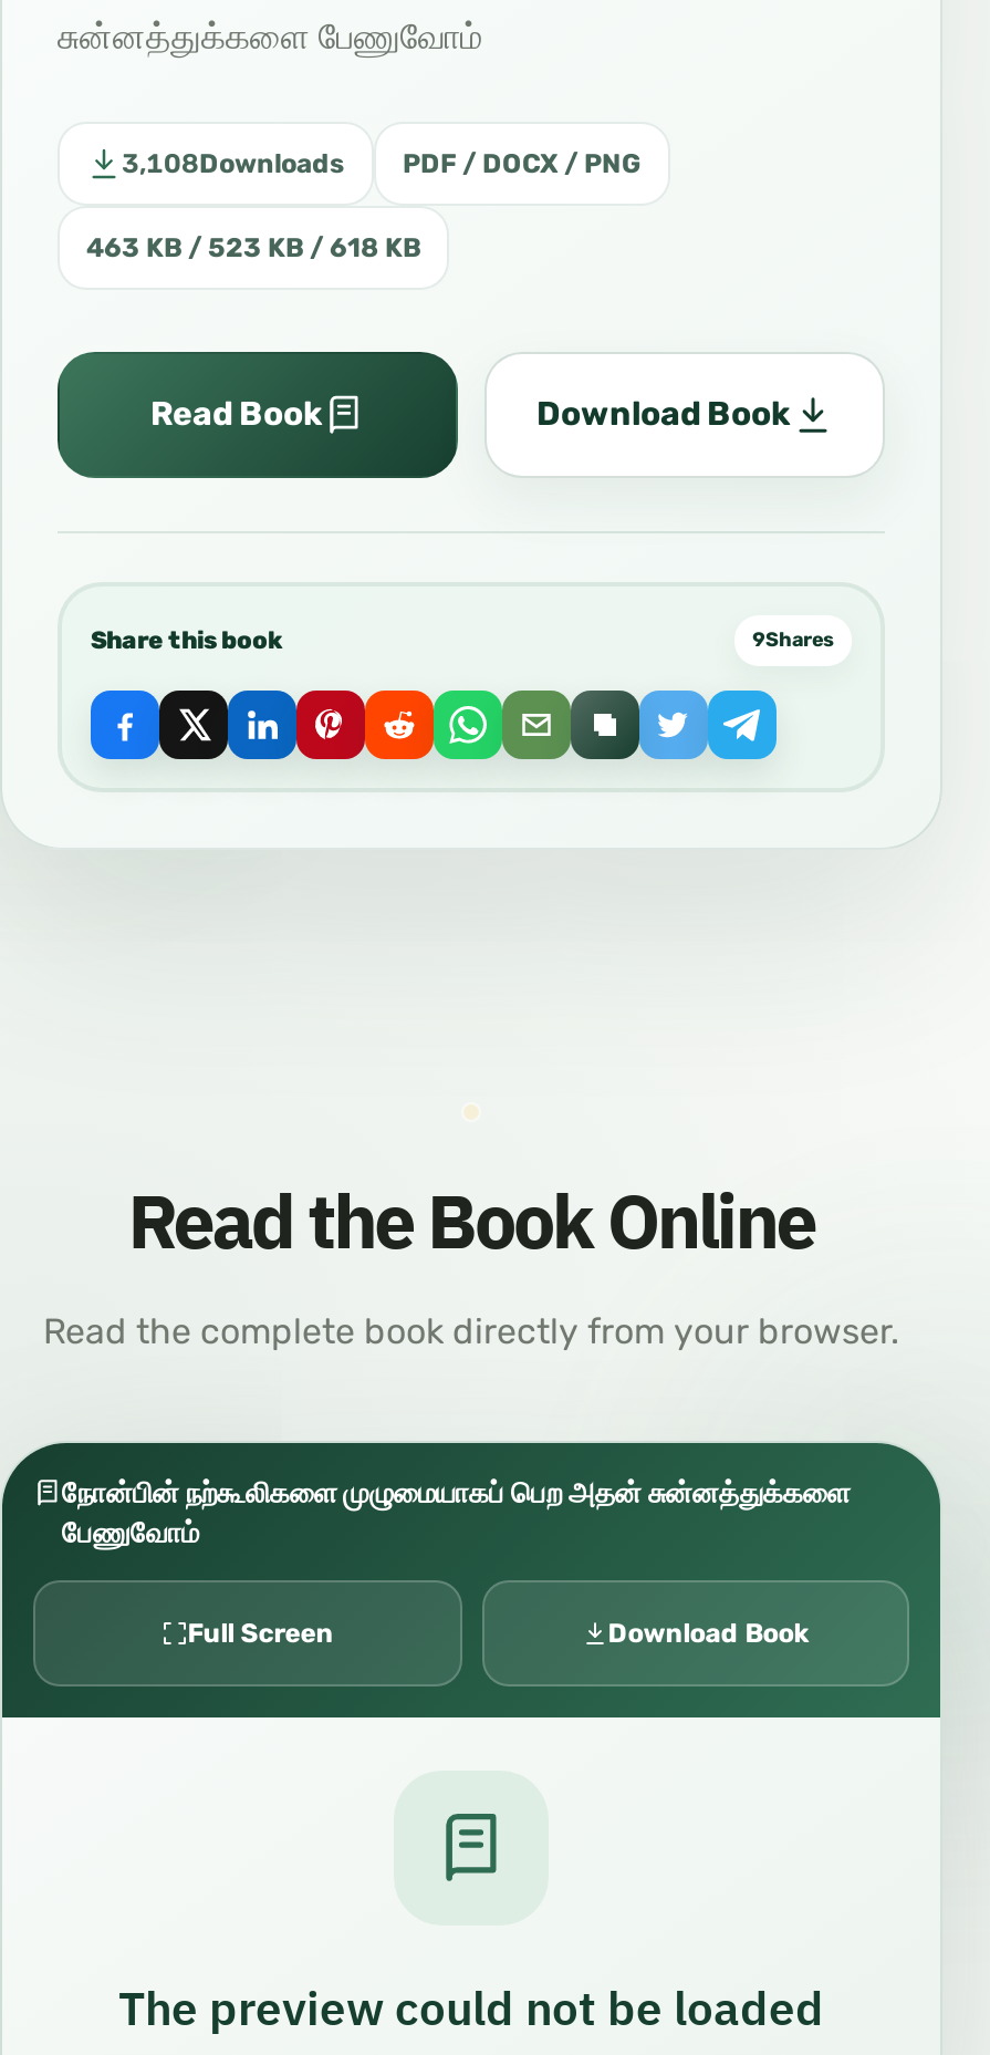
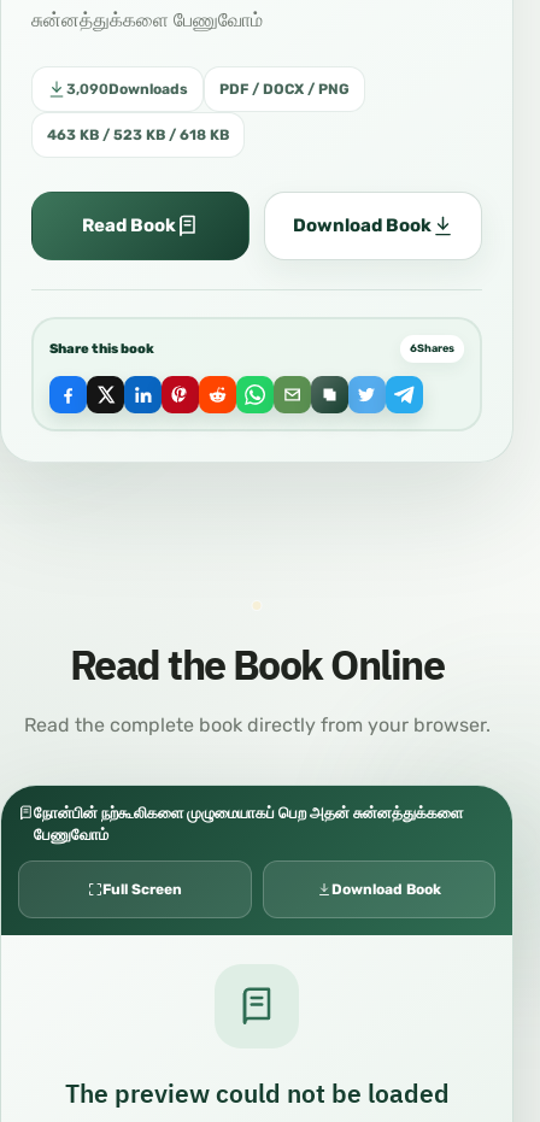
- 3,108Downloads PDF / DOCX / PNG
+ 3,090Downloads PDF / DOCX / PNG

- 9Shares
+ 6Shares
